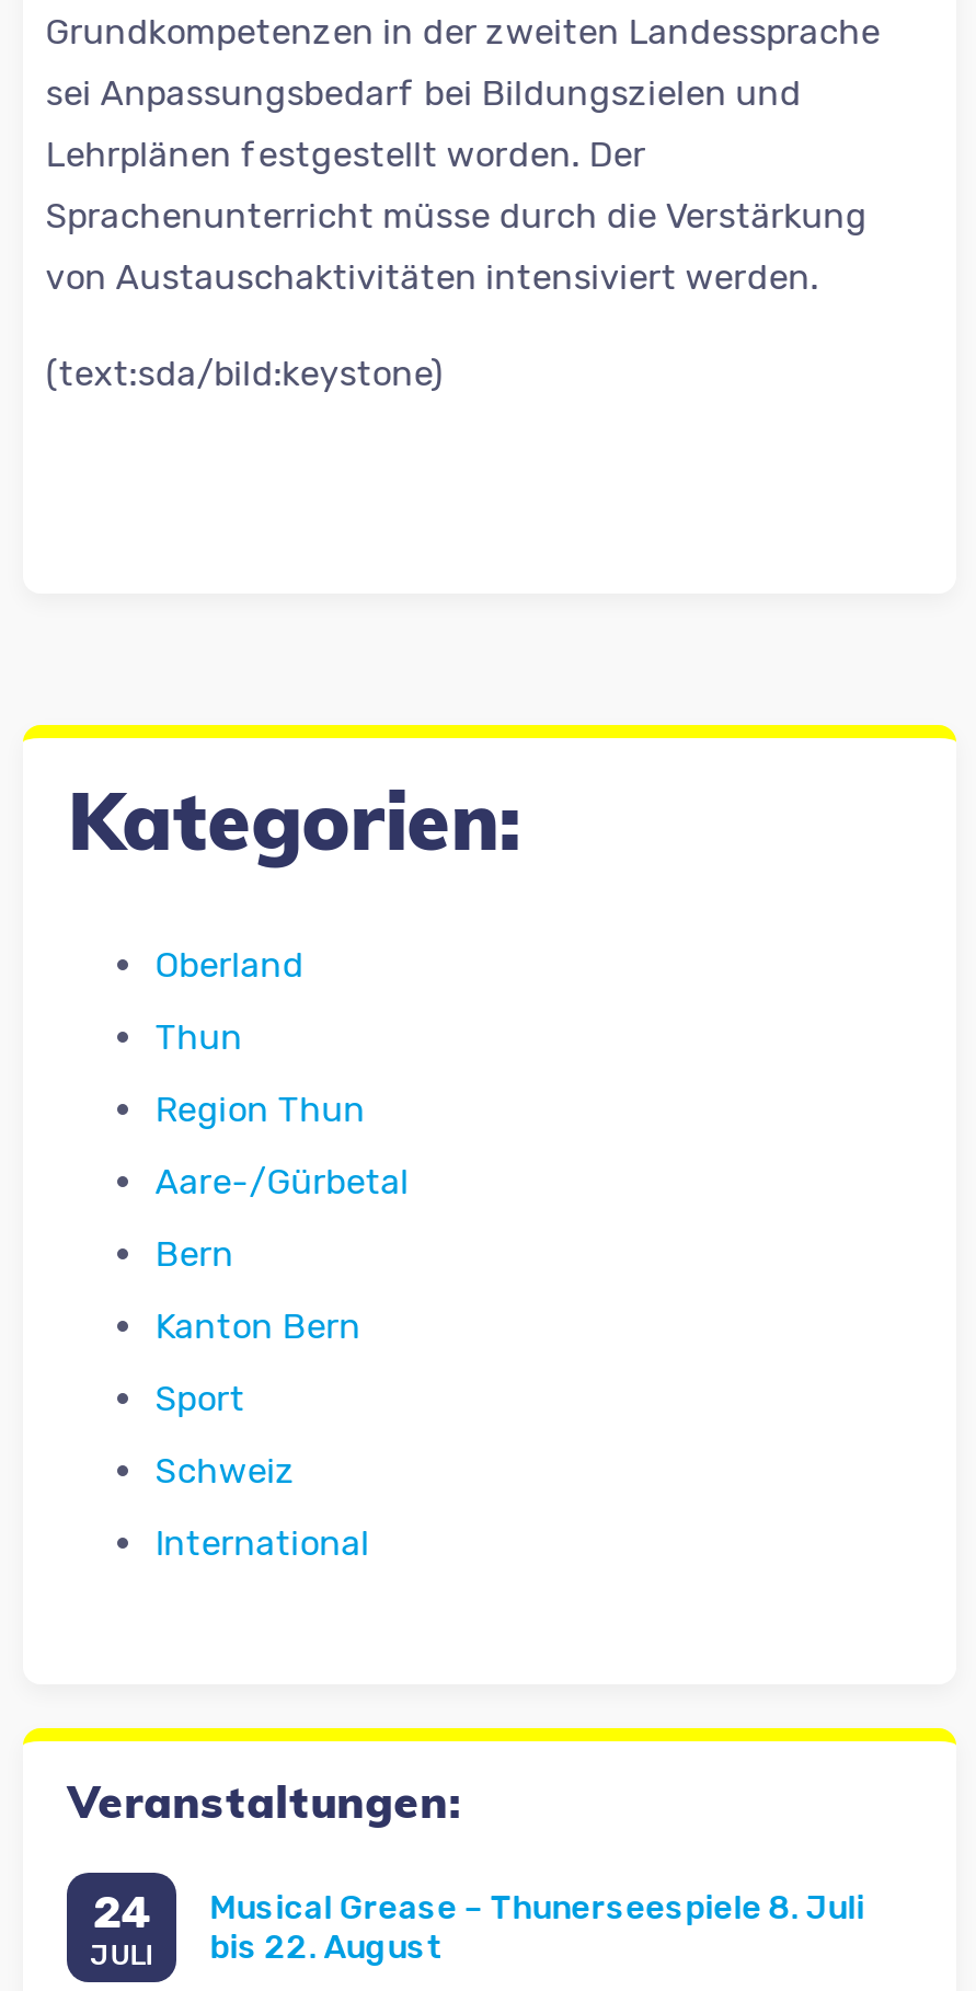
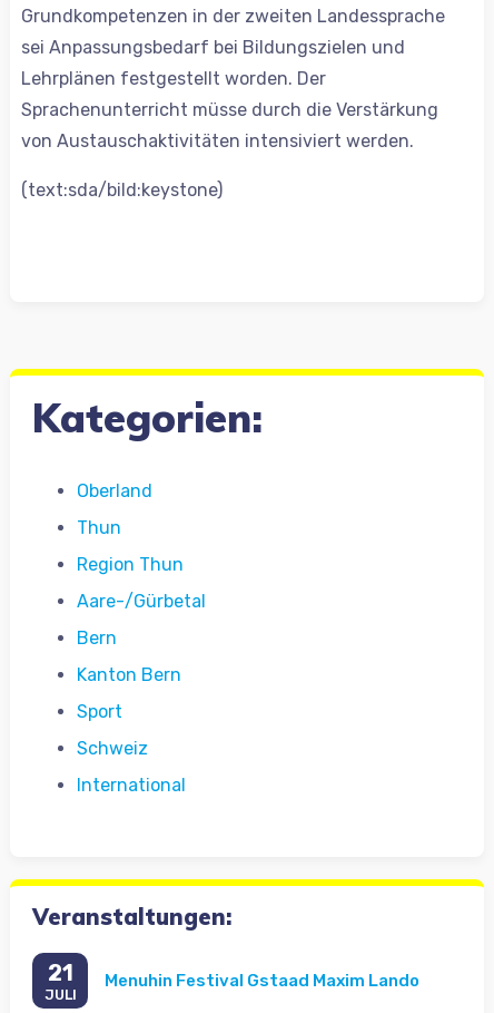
- 24
+ 21

- Musical Grease – Thunerseespiele 8. Juli
- bis 22. August
+ Menuhin Festival Gstaad Maxim Lando
